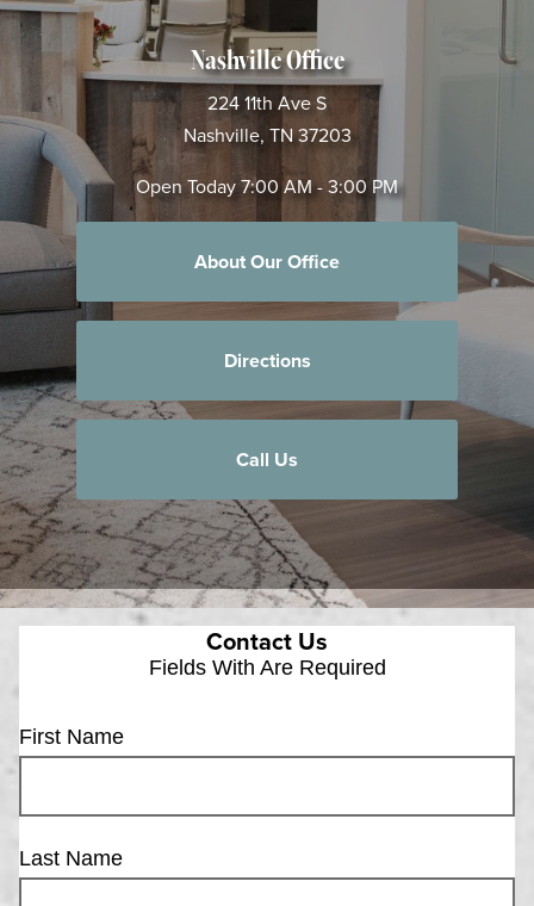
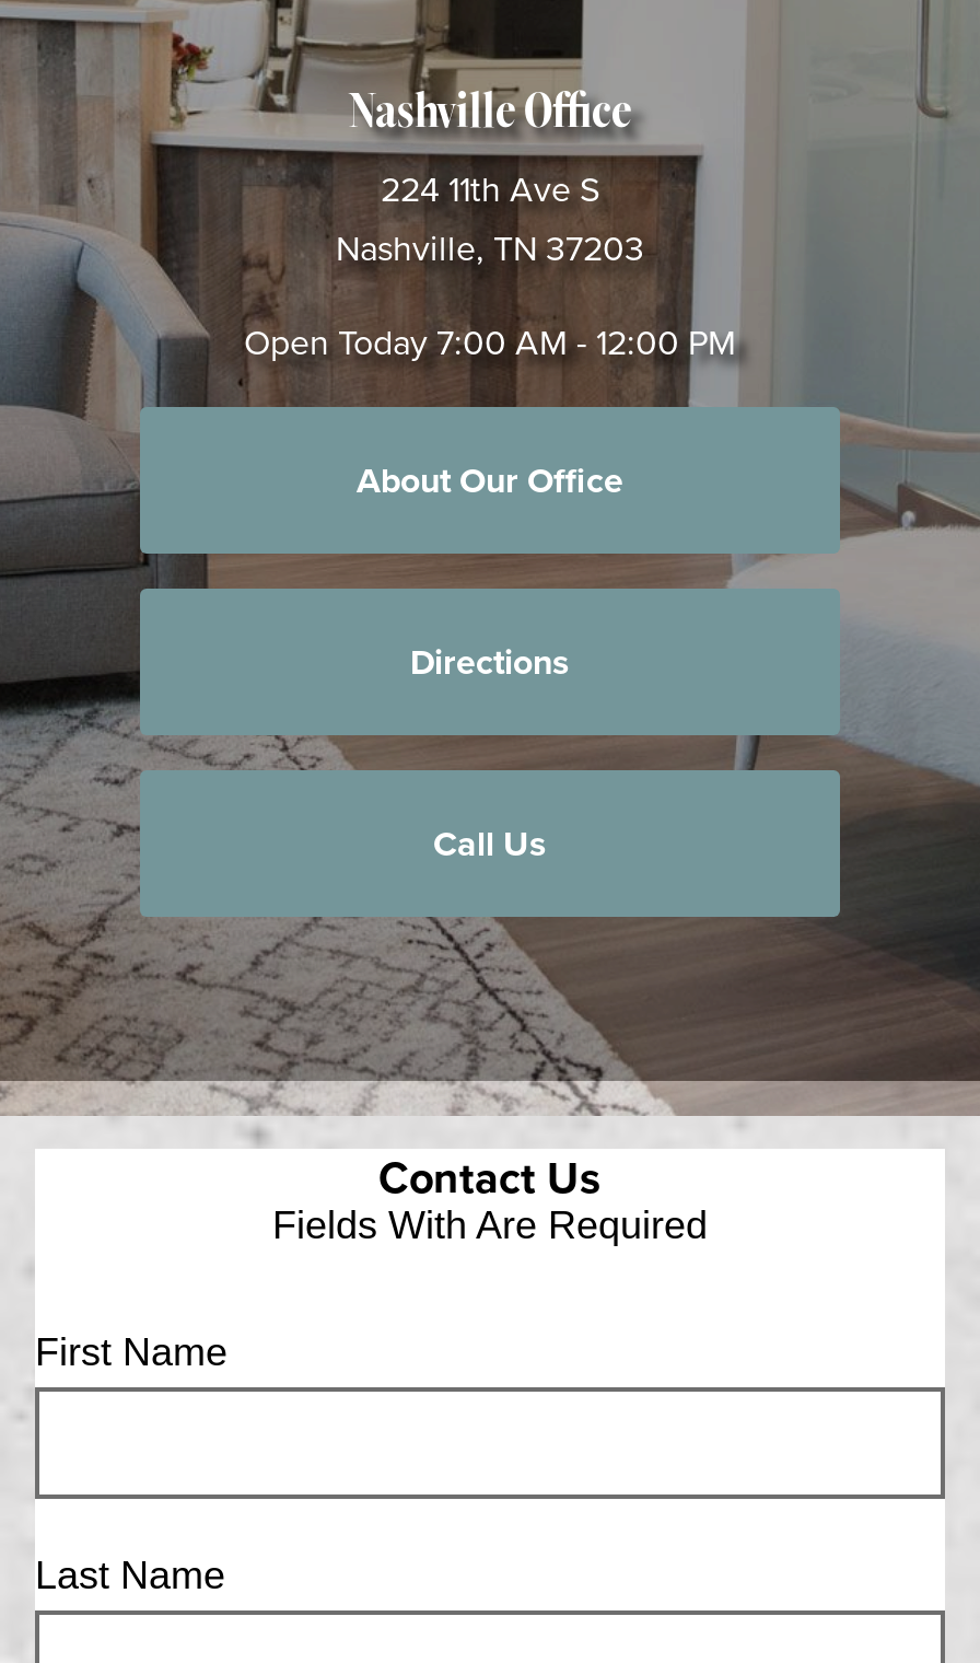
- Open Today 7:00 AM - 3:00 PM
+ Open Today 7:00 AM - 12:00 PM
